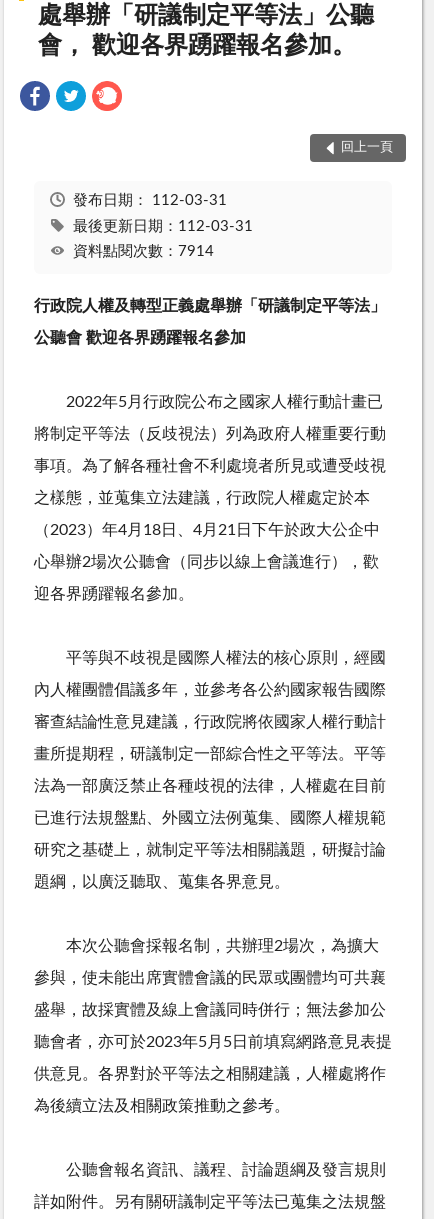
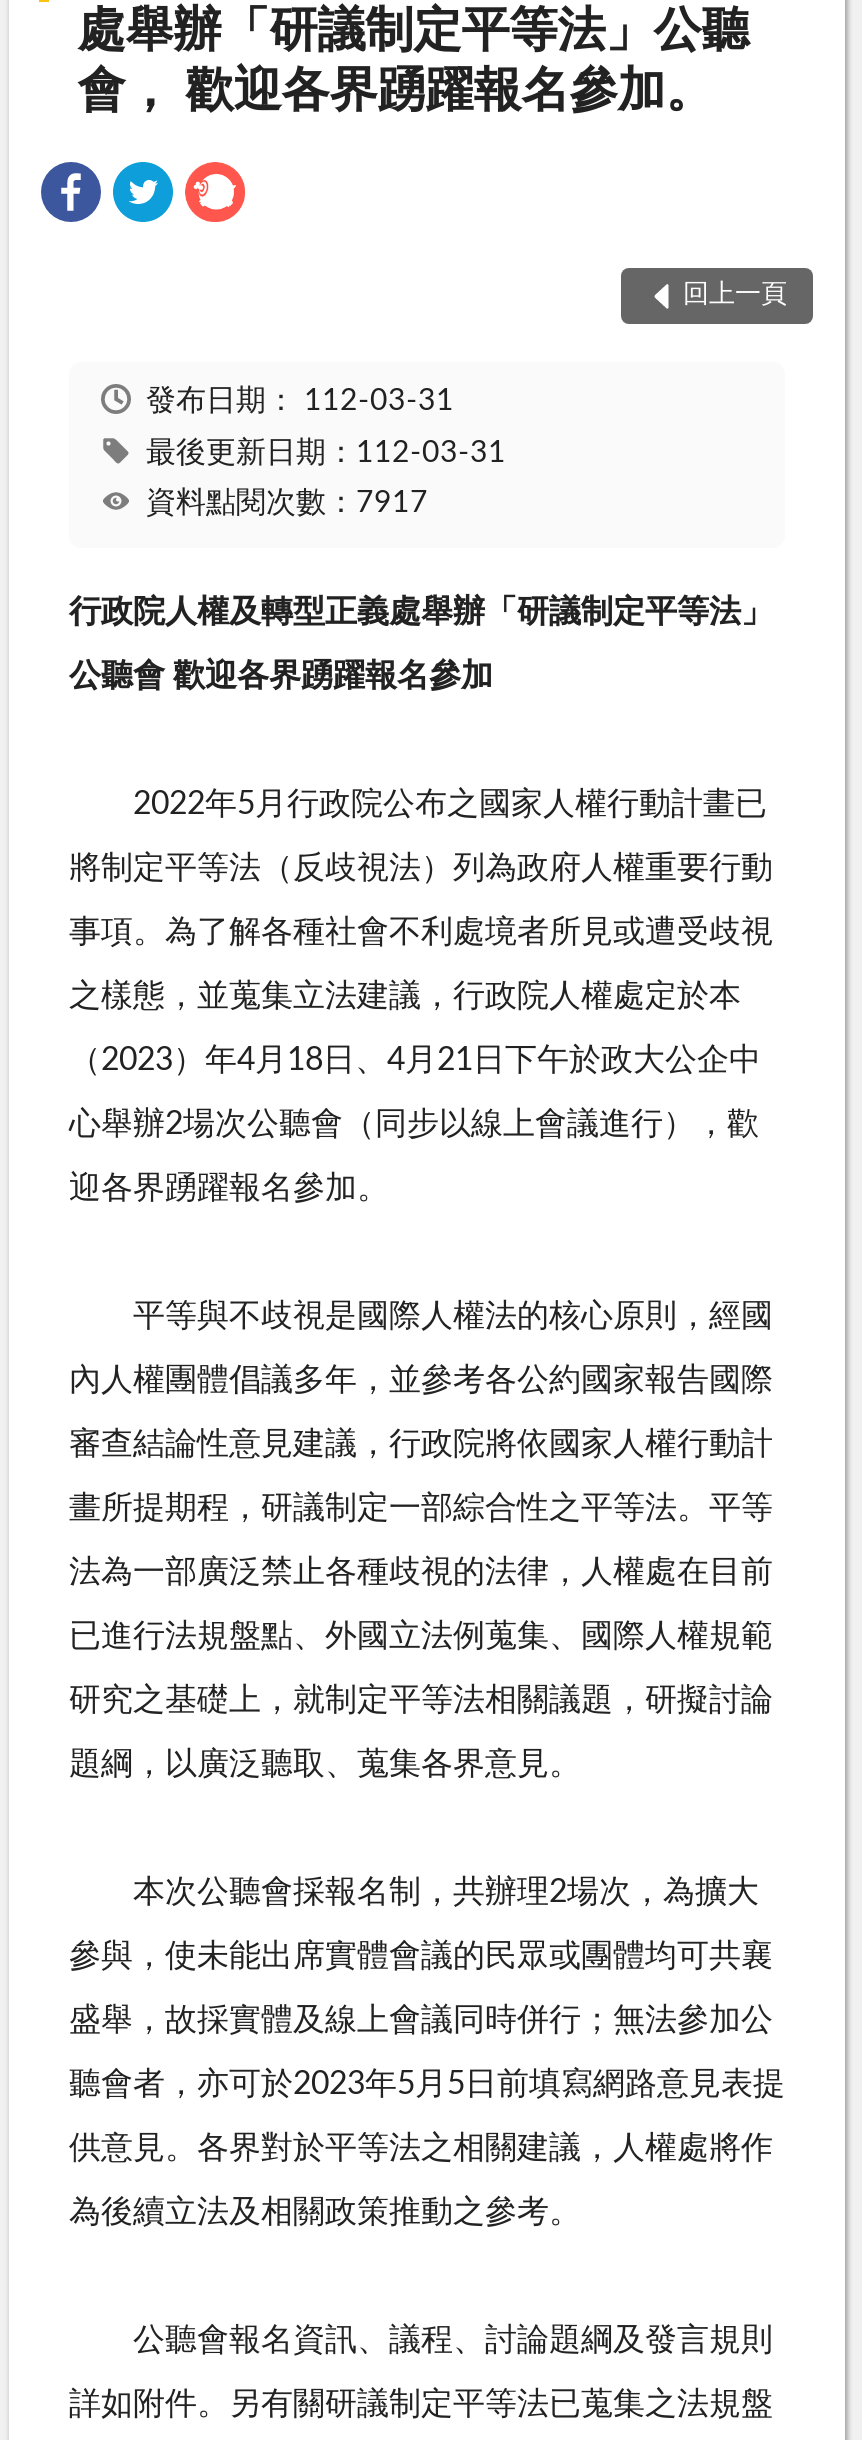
- 資料點閱次數：7914
+ 資料點閱次數：7917
